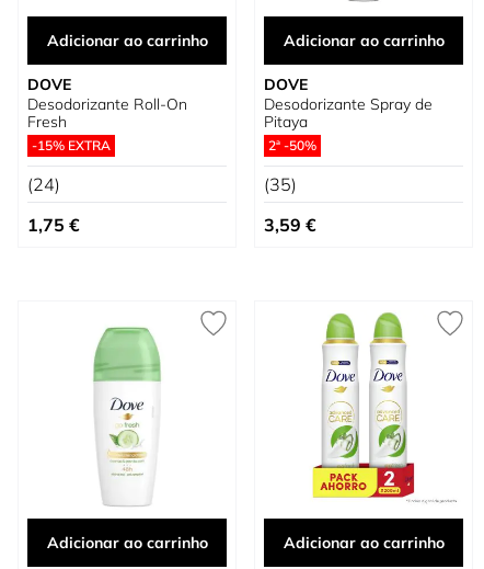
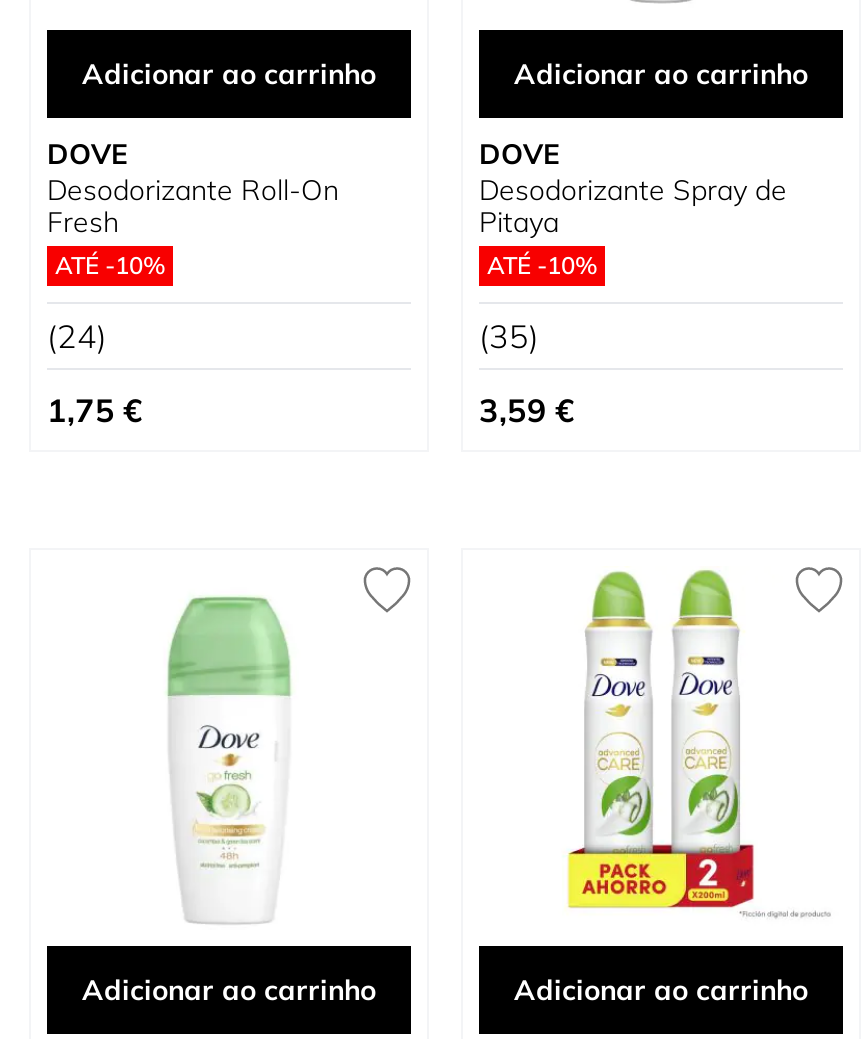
- -15% EXTRA
+ ATÉ -10%

- 2ª -50%
+ ATÉ -10%
